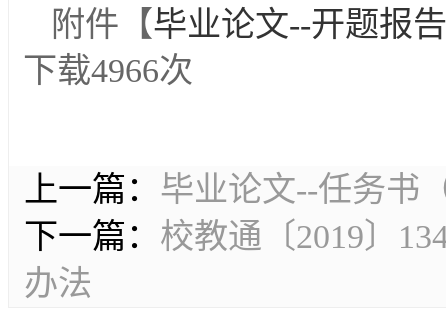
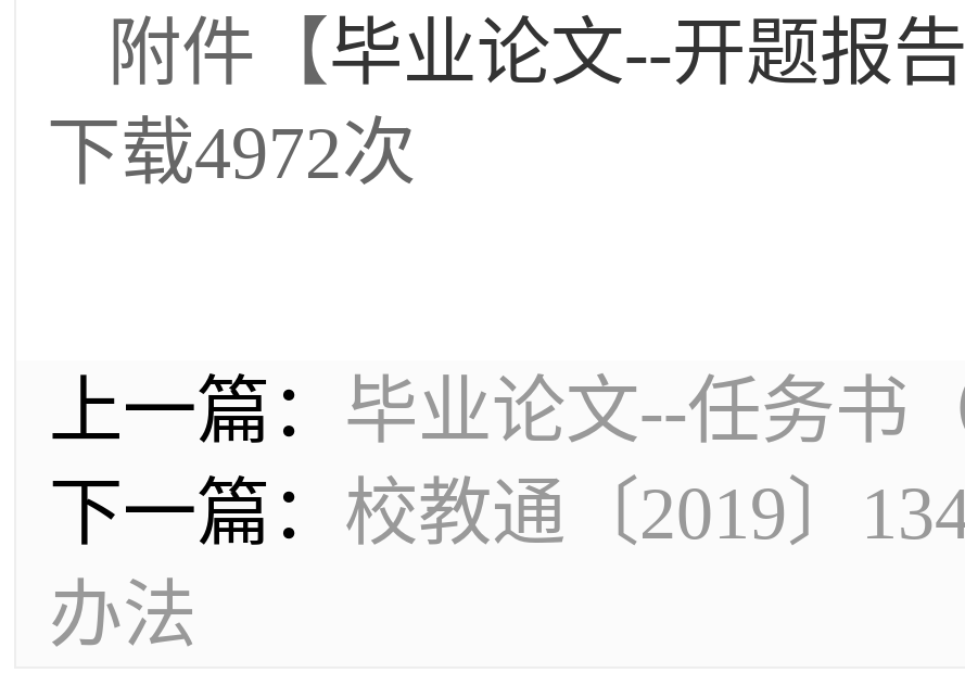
- 下载4966次
+ 下载4972次
